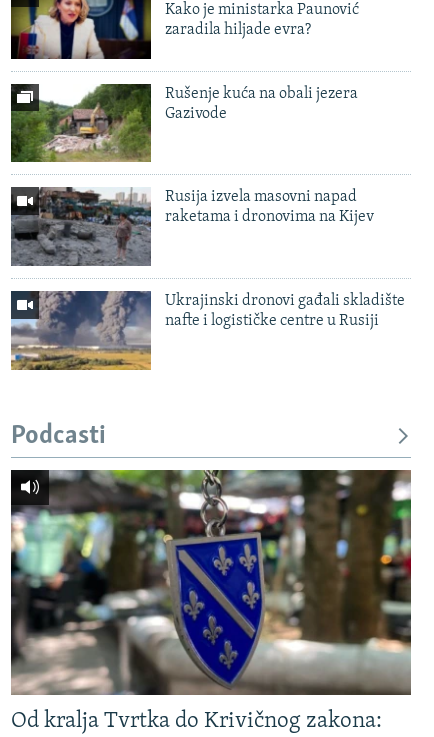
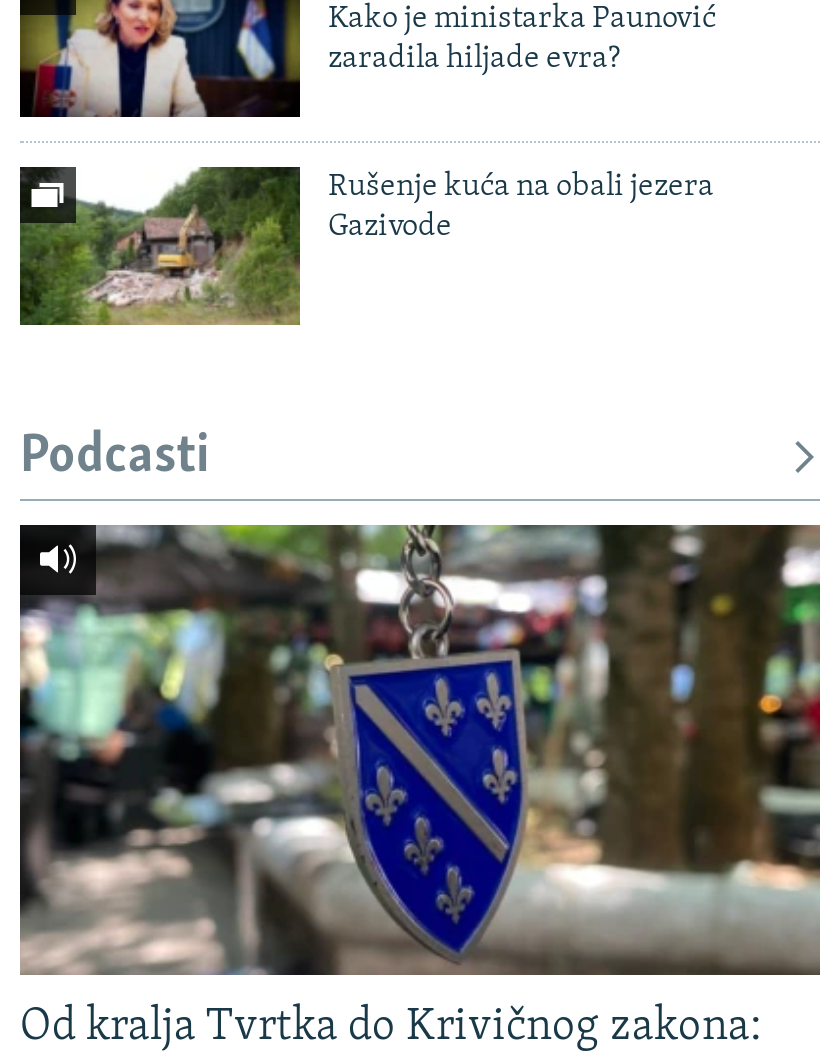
- [image]
- Rusija izvela masovni napad
- raketama i dronovima na Kijev

- [image]
- Ukrajinski dronovi gađali skladište
- nafte i logističke centre u Rusiji
